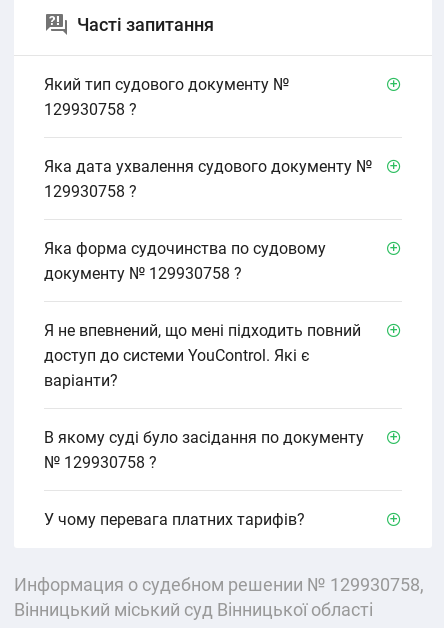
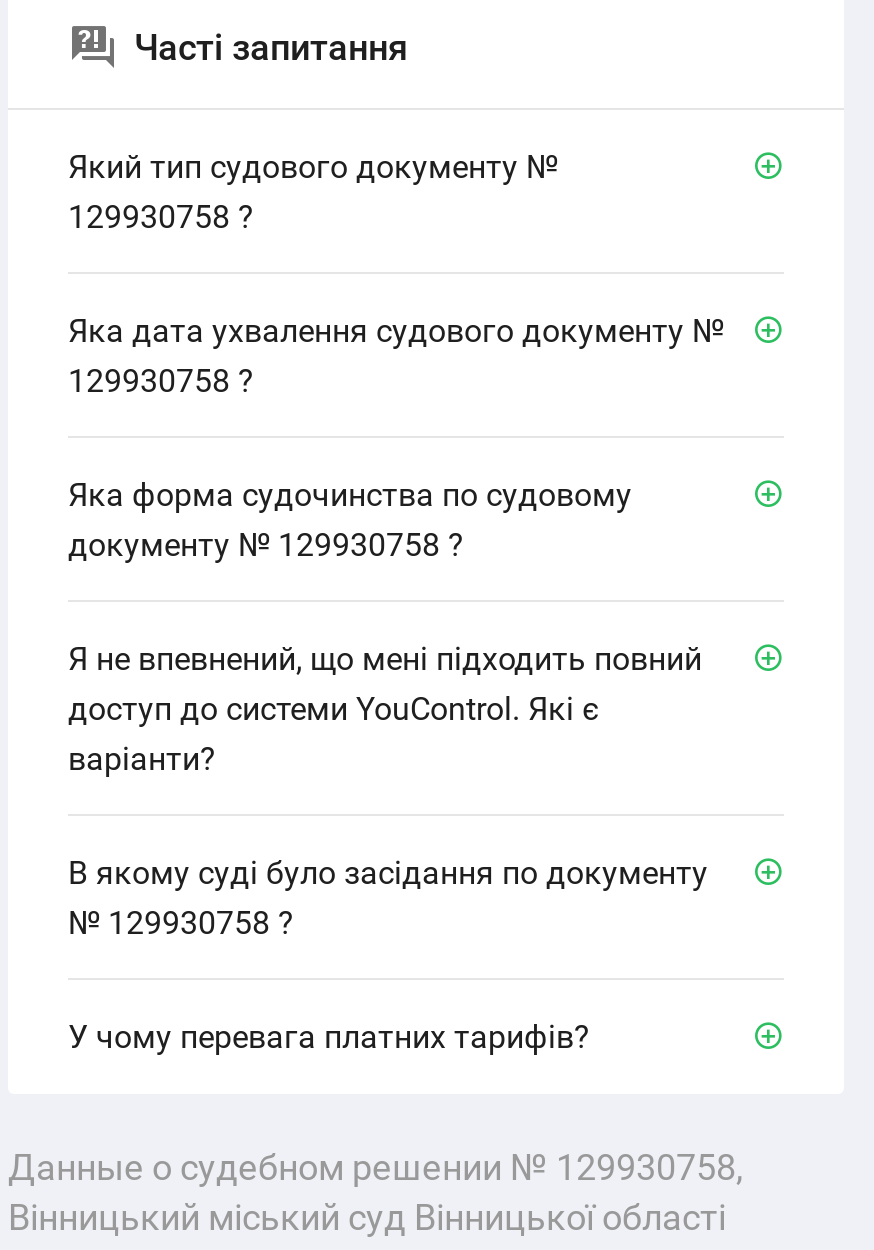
- Информация о судебном решении № 129930758,
+ Данные о судебном решении № 129930758,
